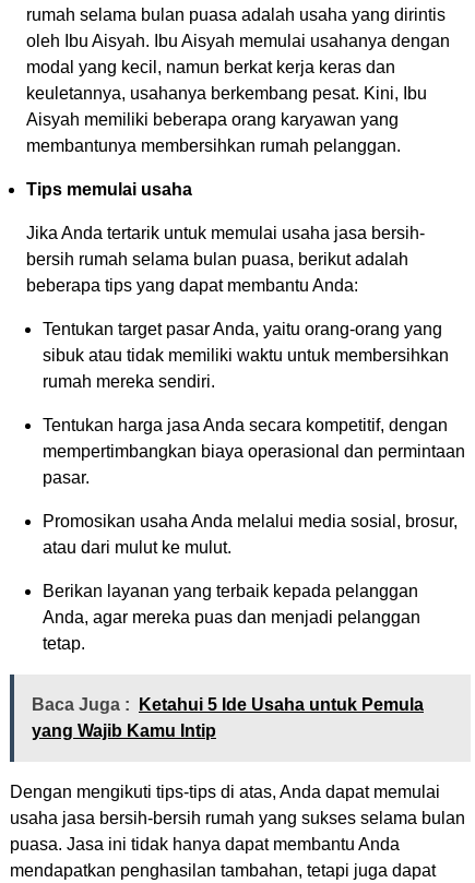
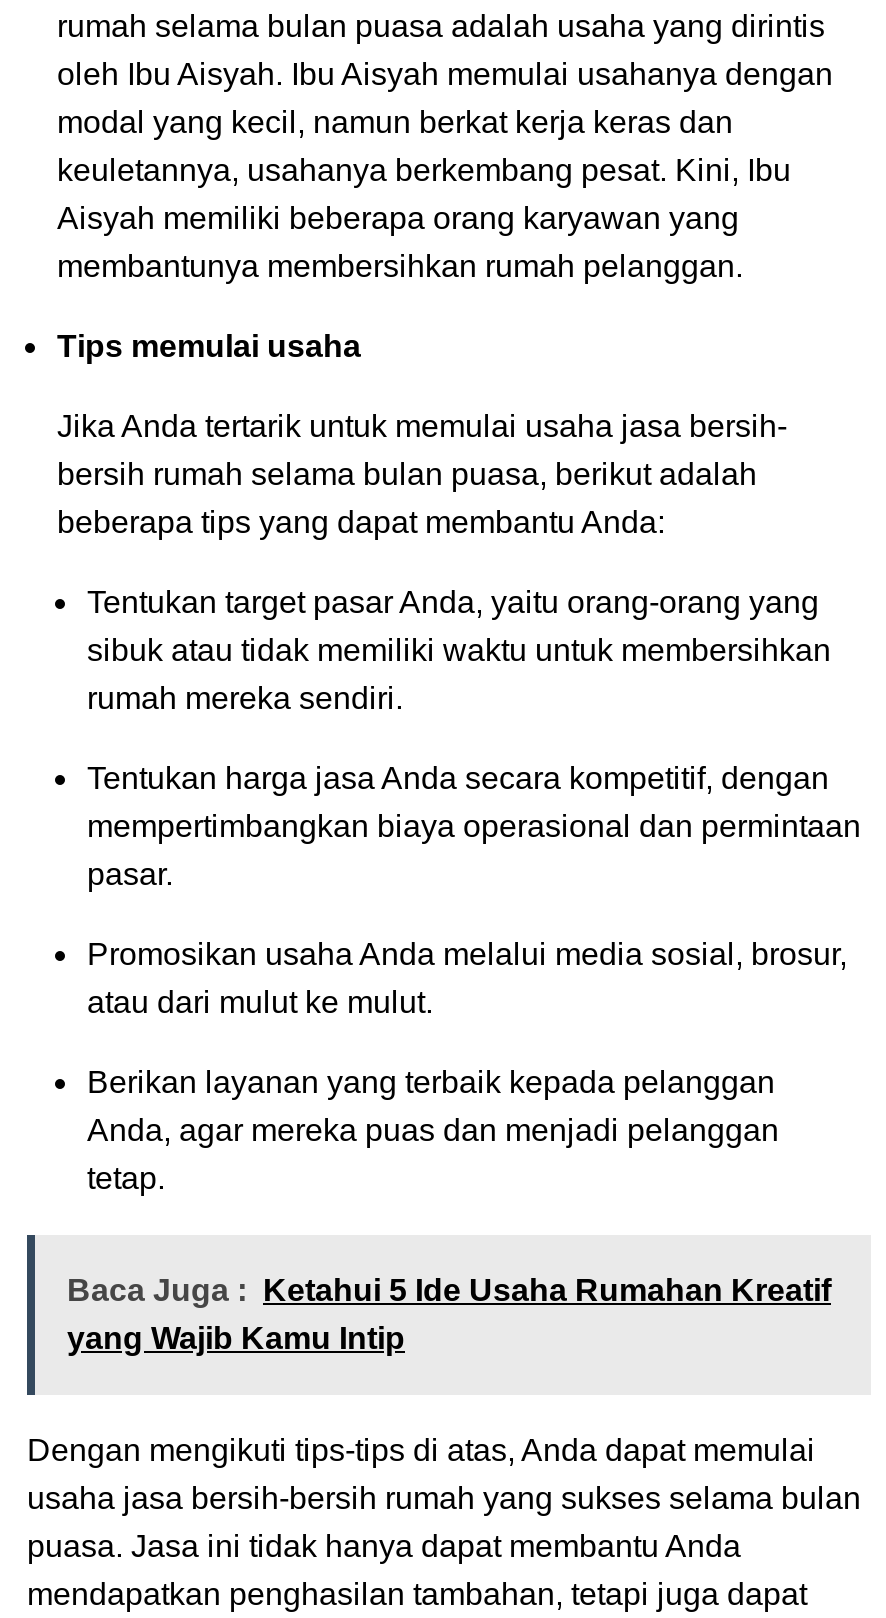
- Baca Juga : Ketahui 5 Ide Usaha untuk Pemula
+ Baca Juga : Ketahui 5 Ide Usaha Rumahan Kreatif
